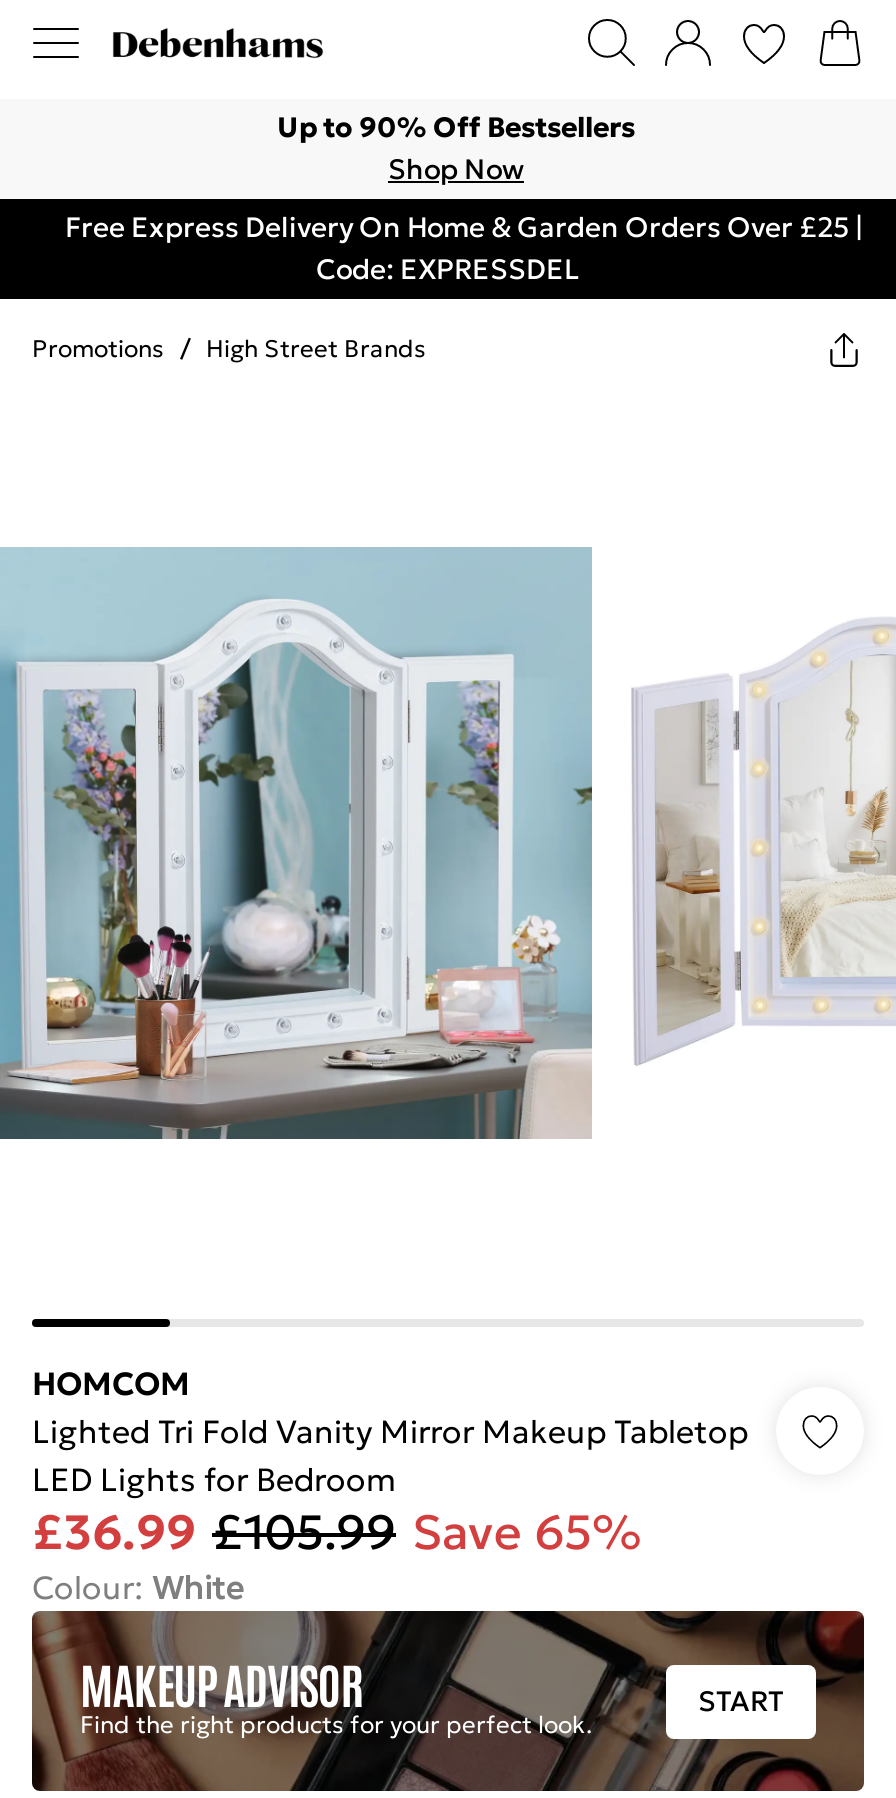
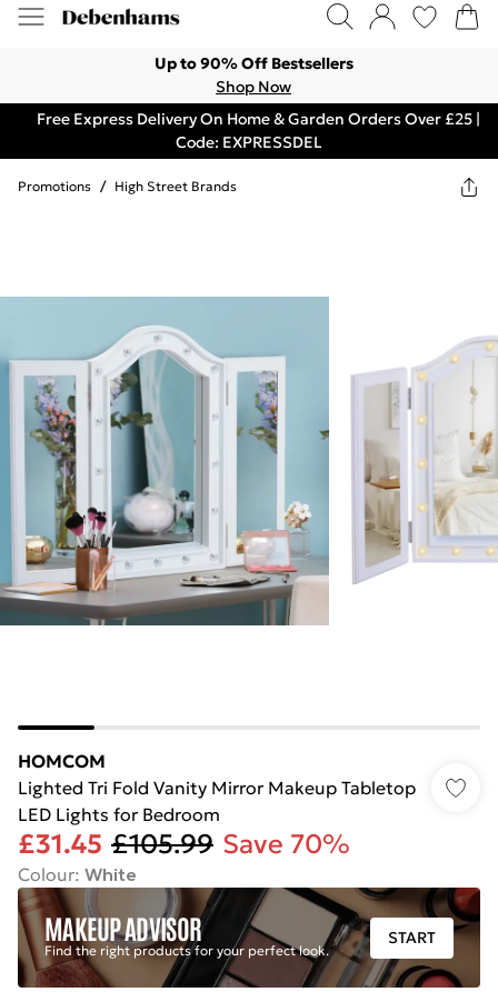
- £36.99 £105.99 Save 65%
+ £31.45 £105.99 Save 70%
